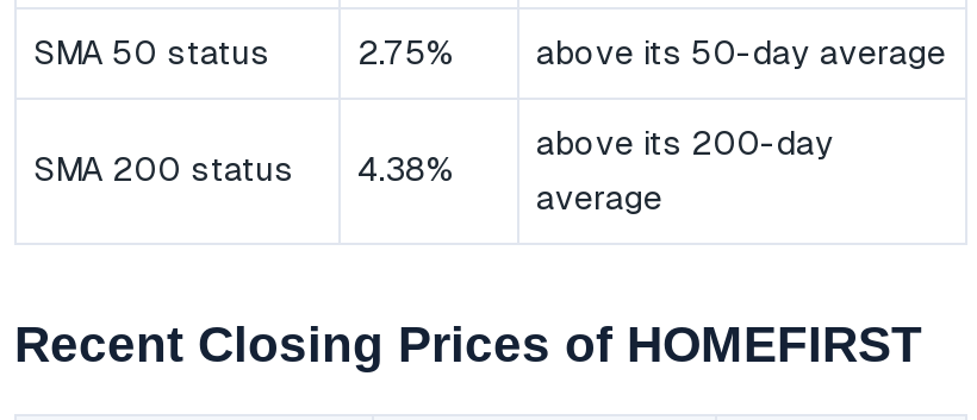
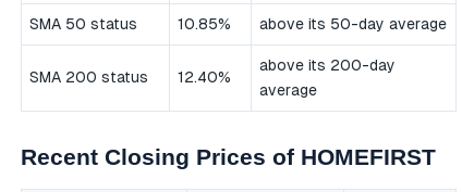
- 2.75%
+ 10.85%

- SMA 200 status 4.38%
+ SMA 200 status 12.40%
